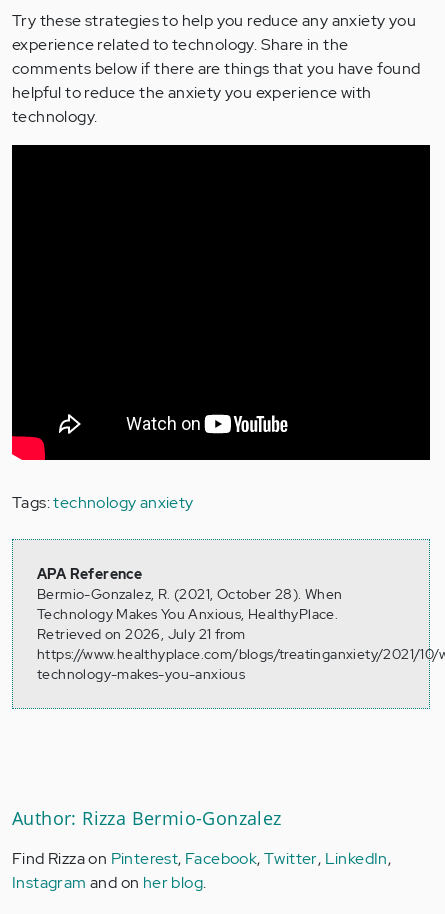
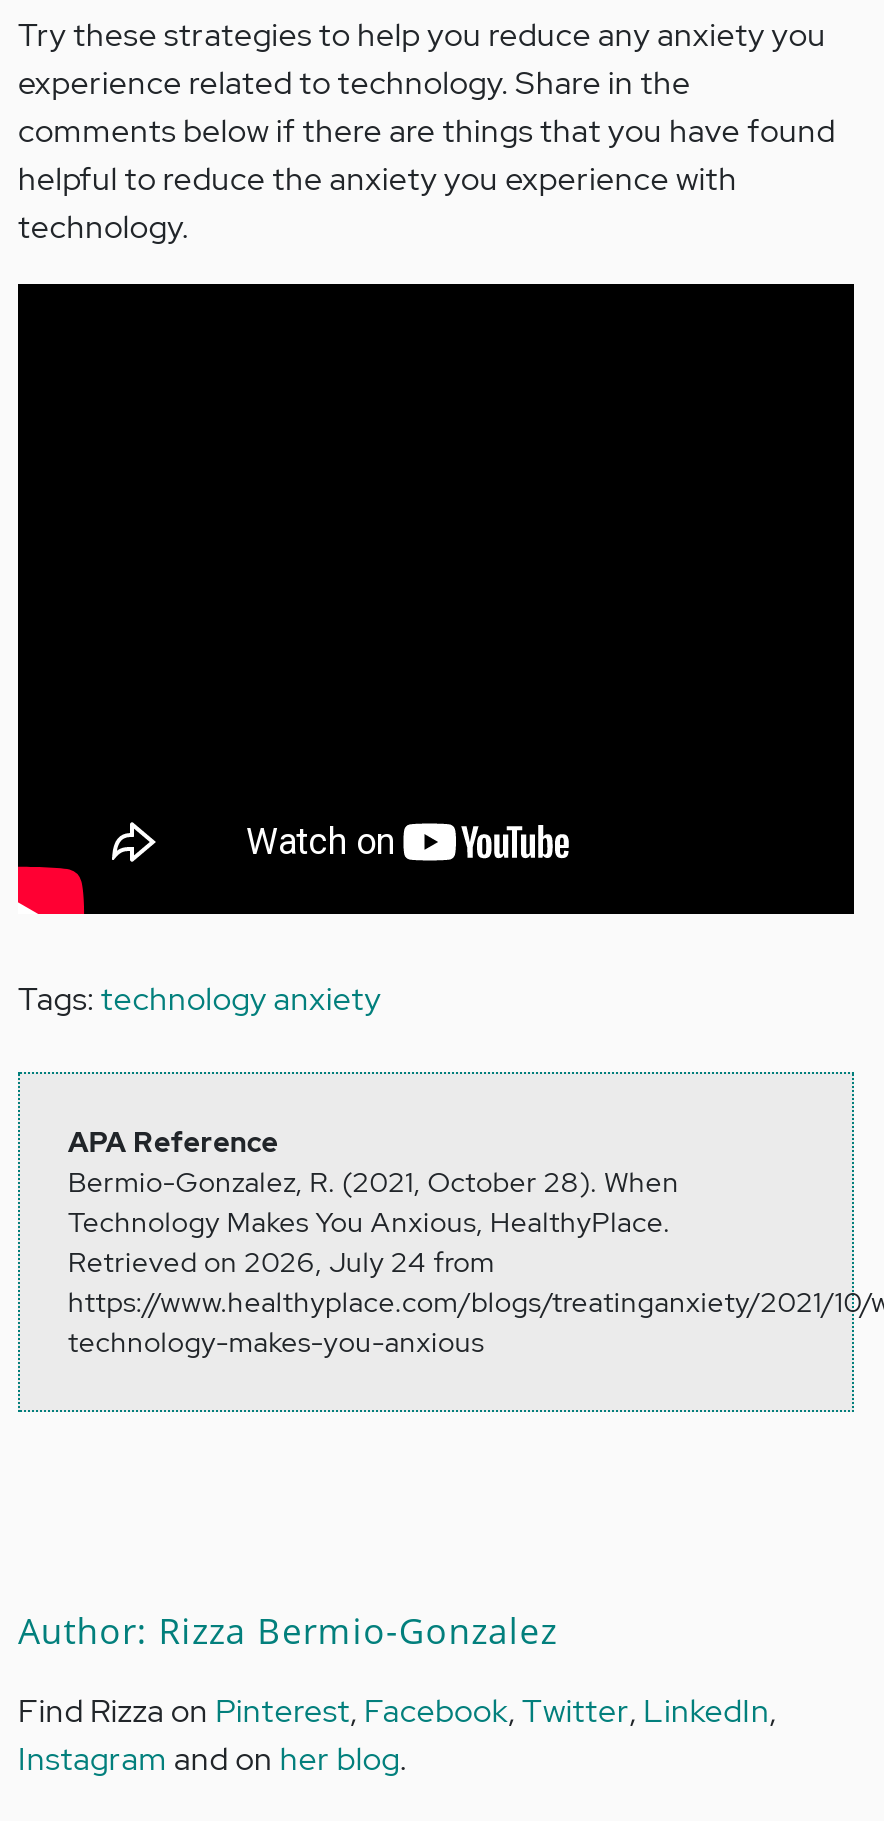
- Retrieved on 2026, July 21 from
+ Retrieved on 2026, July 24 from
